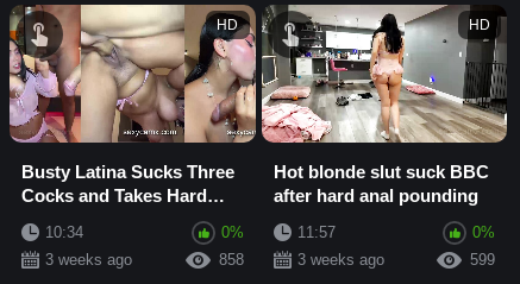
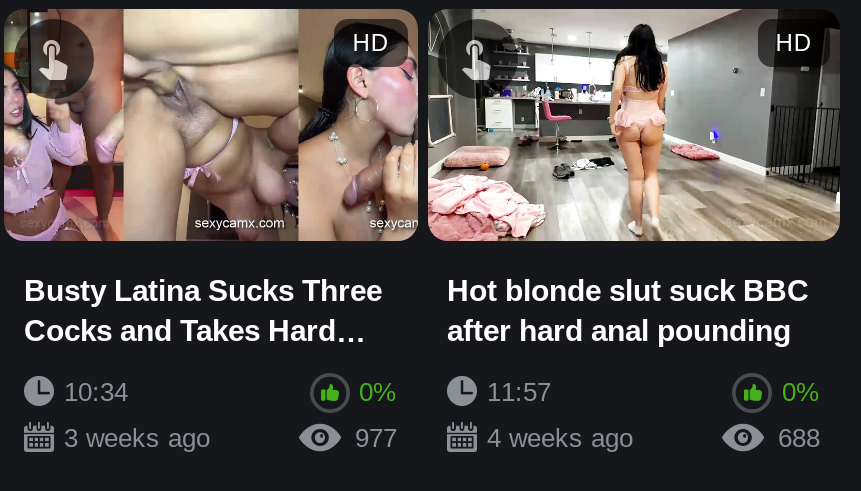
- 858
+ 977

- 3 weeks ago
+ 4 weeks ago

- 599
+ 688
